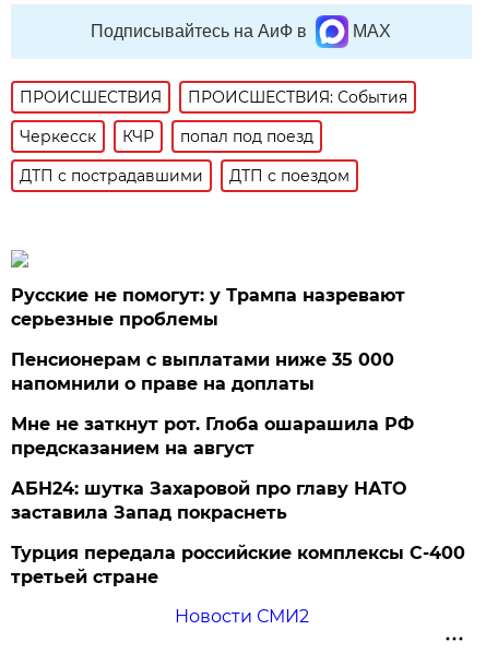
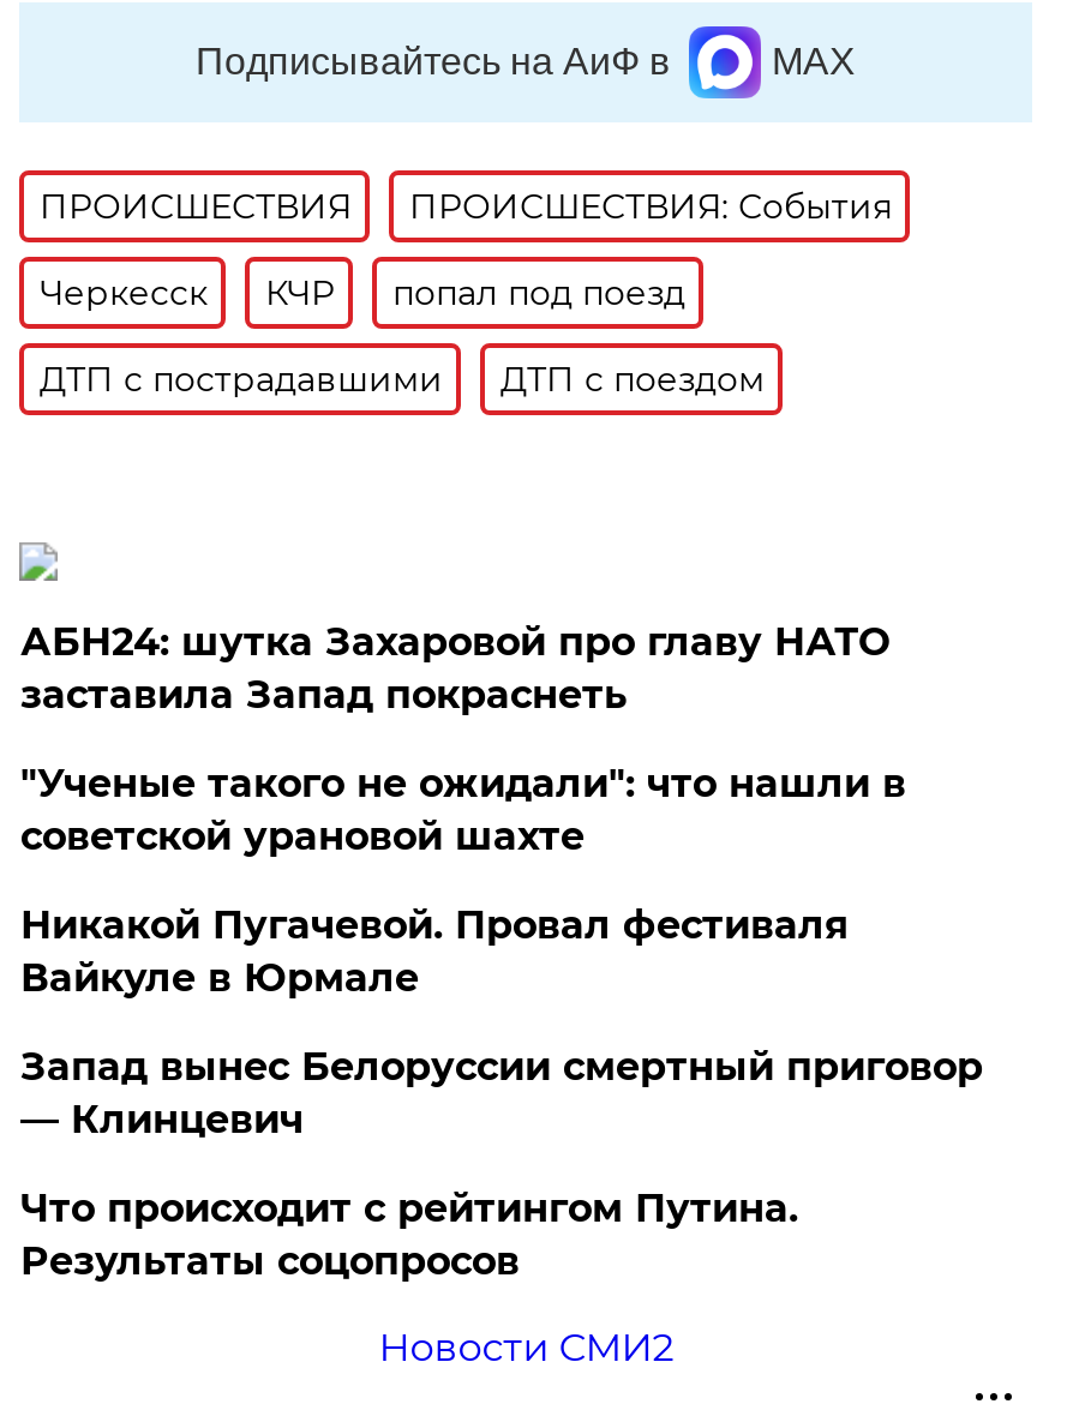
- Русские не помогут: у Трампа назревают
- серьезные проблемы
- Пенсионерам с выплатами ниже 35 000
- напомнили о праве на доплаты
- Мне не заткнут рот. Глоба ошарашила РФ
- предсказанием на август

moved up: АБН24: шутка Захаровой про главу НАТО | заставила Запад покраснеть

- Турция передала российские комплексы С-400
- третьей стране
+ "Ученые такого не ожидали": что нашли в
+ советской урановой шахте
+ Никакой Пугачевой. Провал фестиваля
+ Вайкуле в Юрмале
+ Запад вынес Белоруссии смертный приговор
+ — Клинцевич
+ Что происходит с рейтингом Путина.
+ Результаты соцопросов
